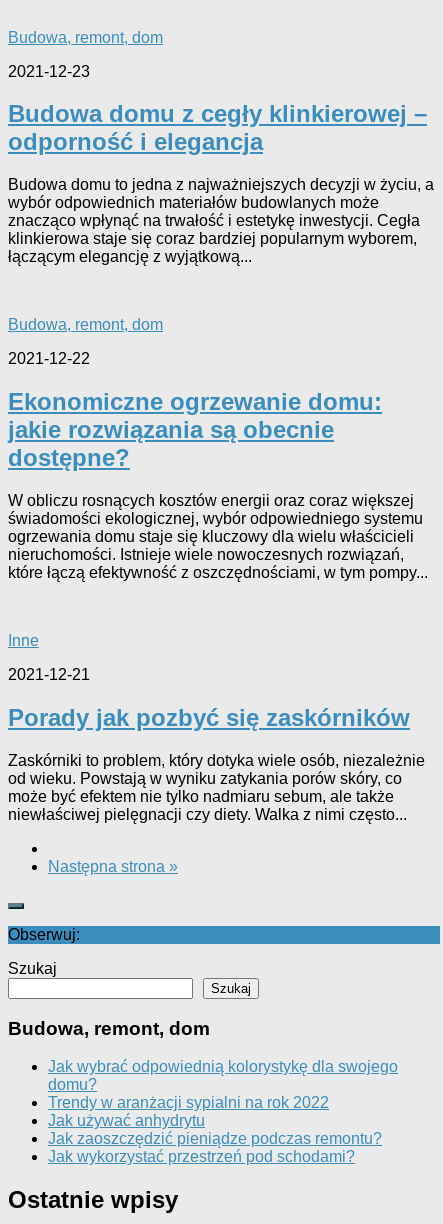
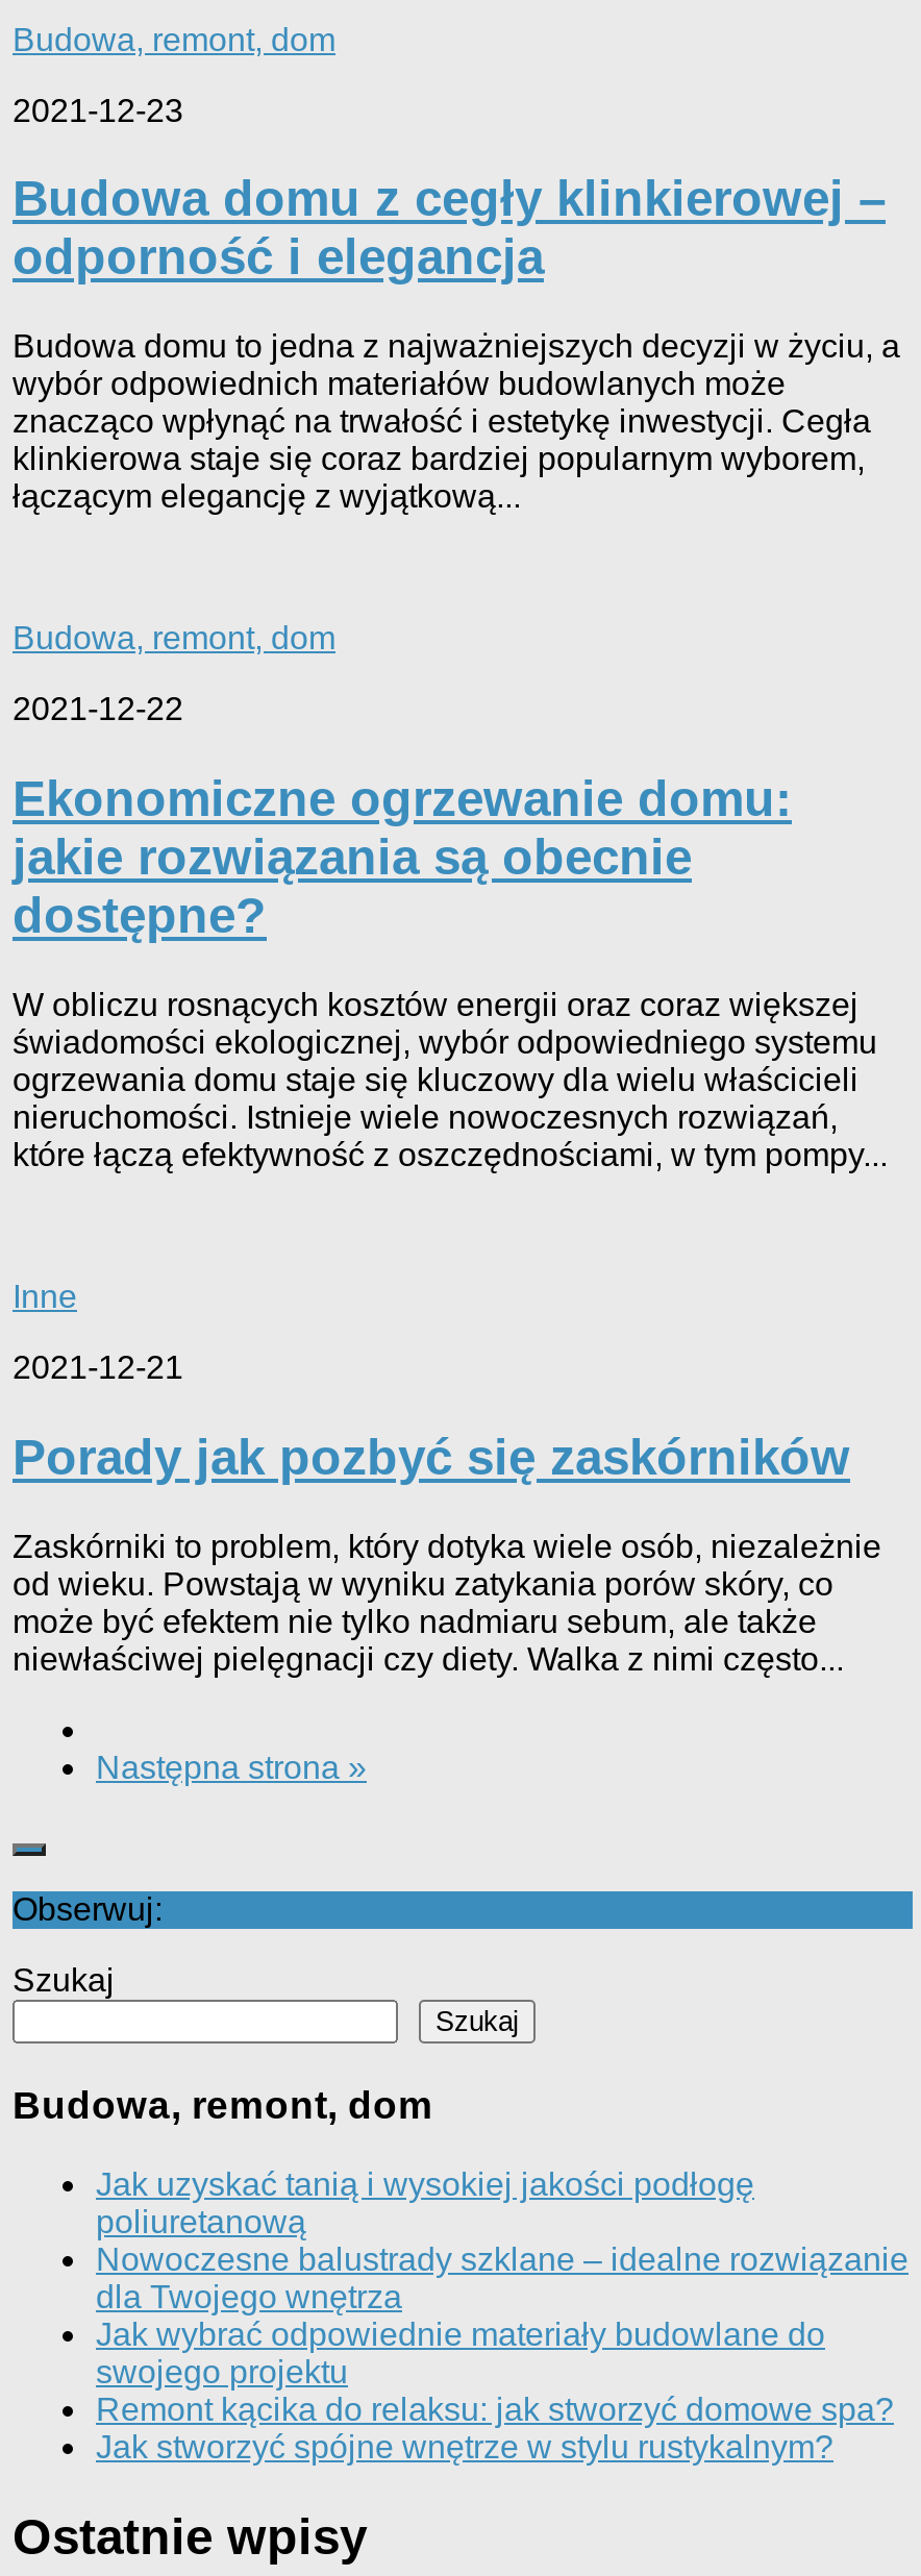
- Jak wybrać odpowiednią kolorystykę dla swojego
- domu?
- Trendy w aranżacji sypialni na rok 2022
- Jak używać anhydrytu
- Jak zaoszczędzić pieniądze podczas remontu?
- Jak wykorzystać przestrzeń pod schodami?
+ Jak uzyskać tanią i wysokiej jakości podłogę
+ poliuretanową
+ Nowoczesne balustrady szklane – idealne rozwiązanie
+ dla Twojego wnętrza
+ Jak wybrać odpowiednie materiały budowlane do
+ swojego projektu
+ Remont kącika do relaksu: jak stworzyć domowe spa?
+ Jak stworzyć spójne wnętrze w stylu rustykalnym?
